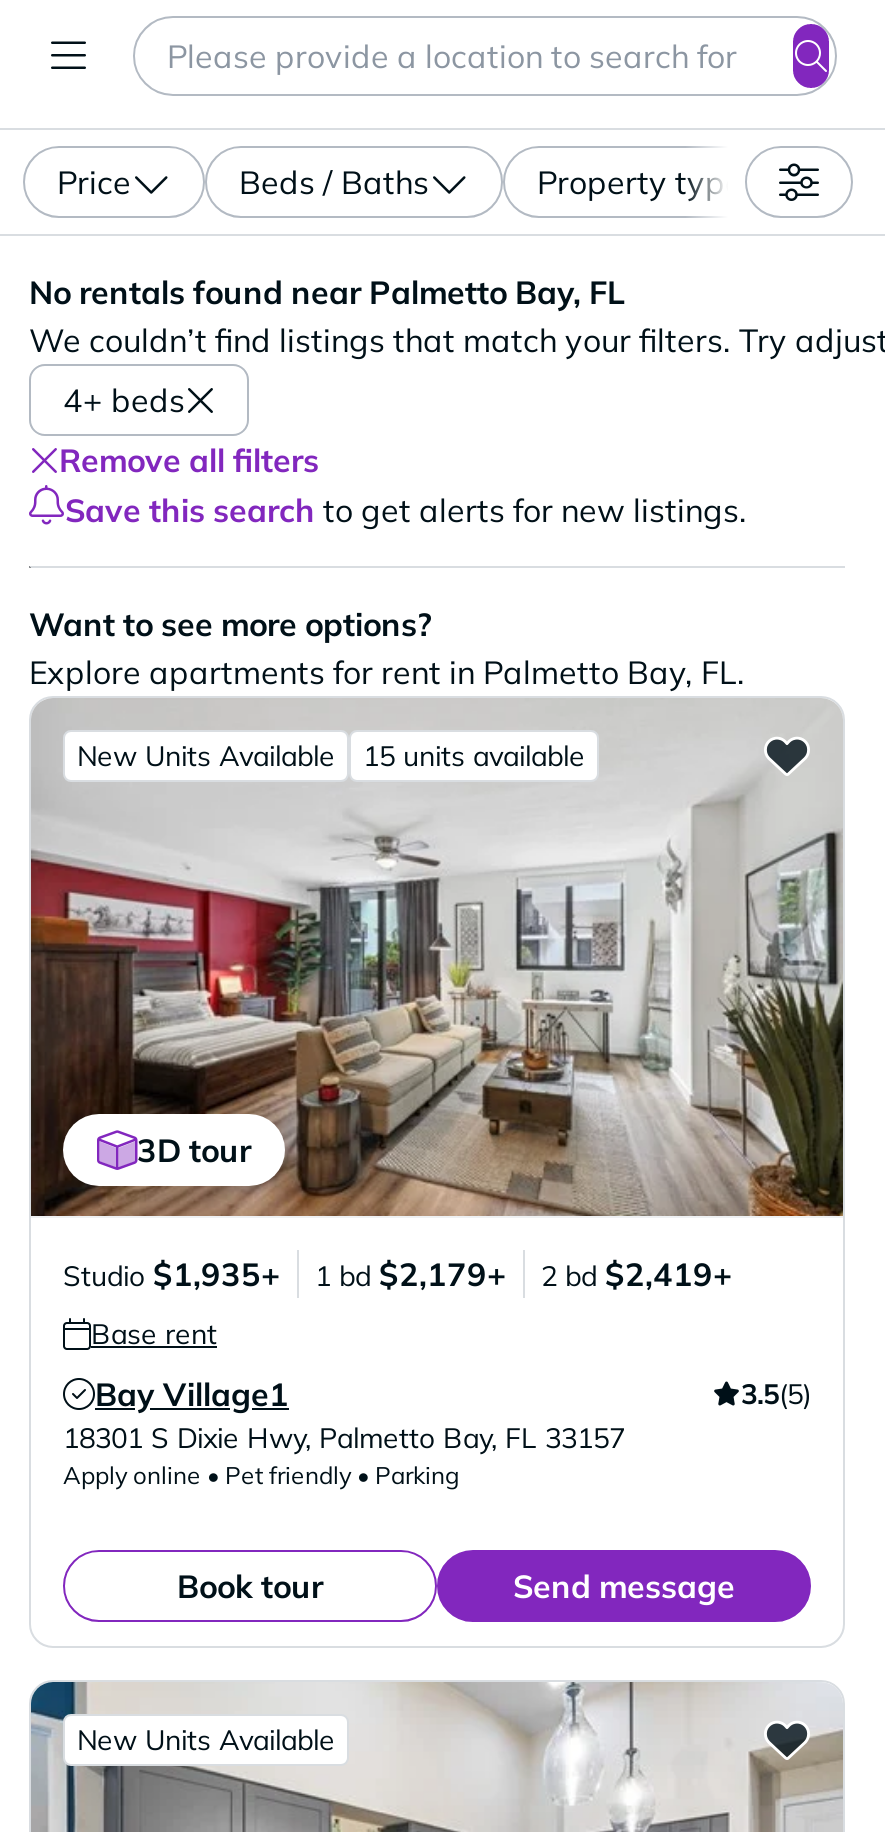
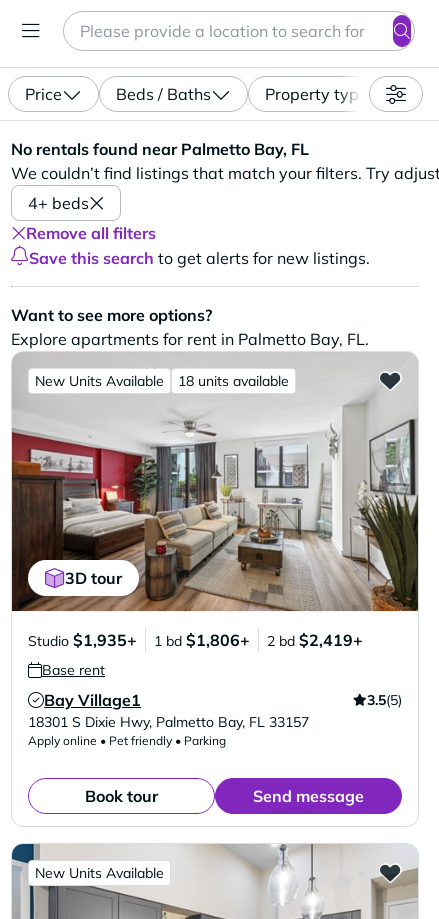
- 15 units available
+ 18 units available

- Studio $1,935+ 1 bd $2,179+ 2 bd $2,419+
+ Studio $1,935+ 1 bd $1,806+ 2 bd $2,419+
